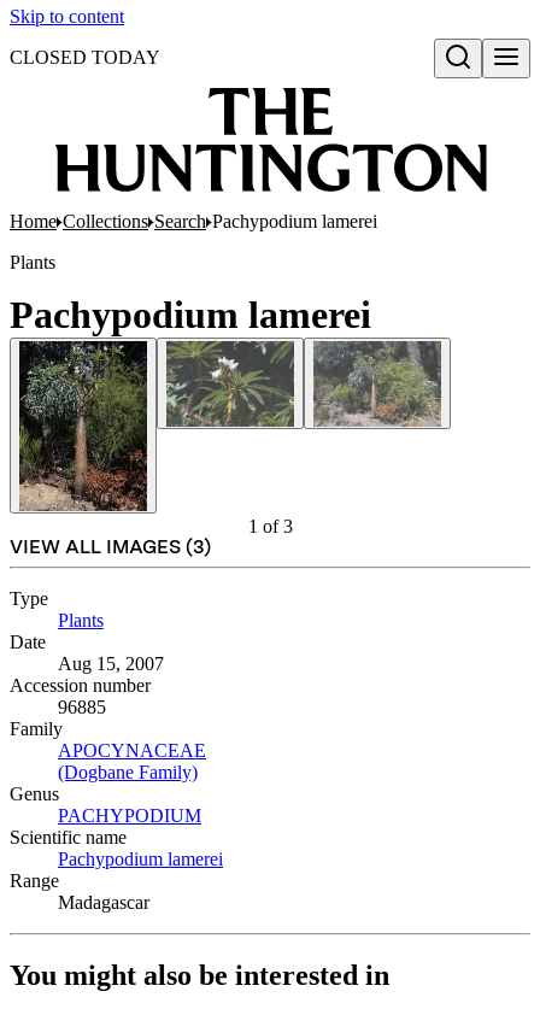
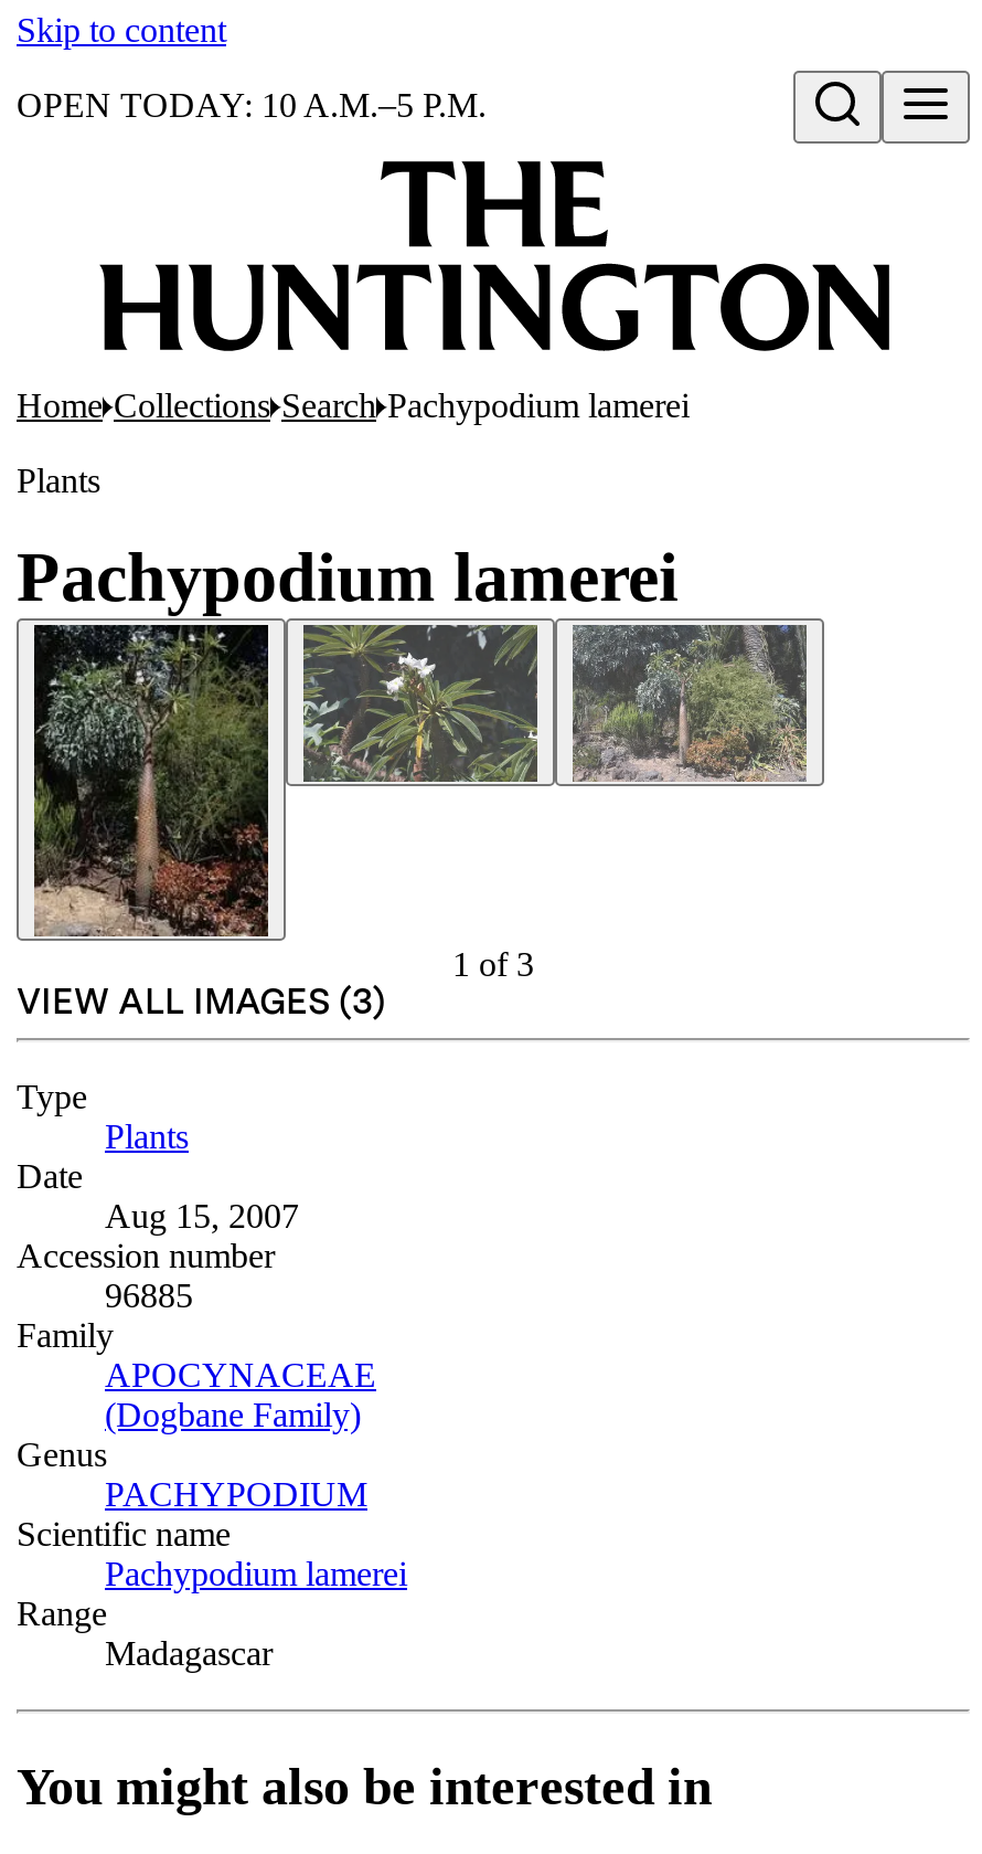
- CLOSED TODAY
+ OPEN TODAY: 10 A.M.–5 P.M.
